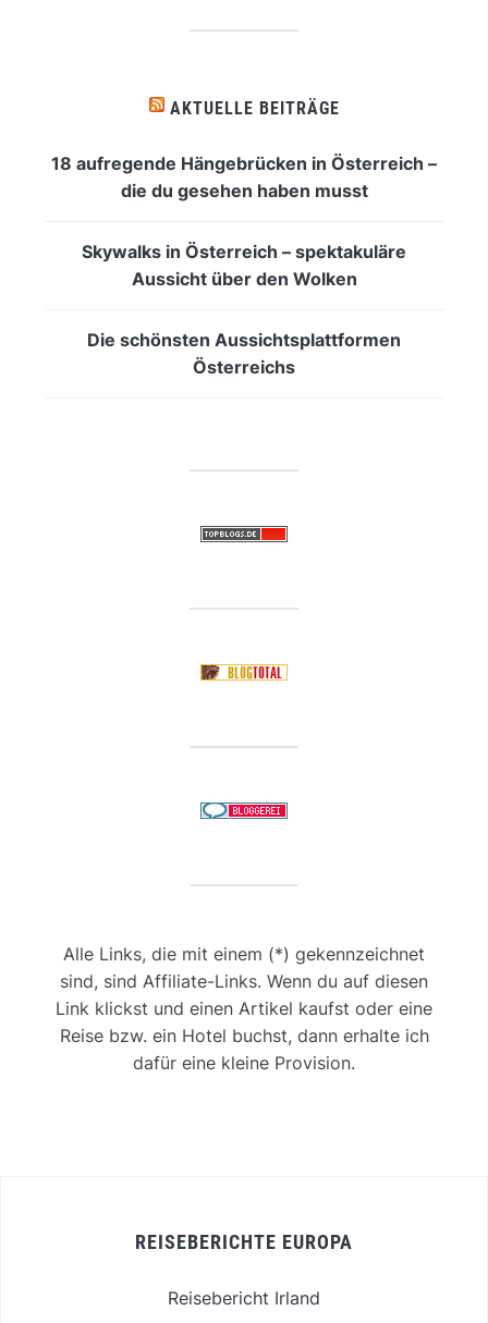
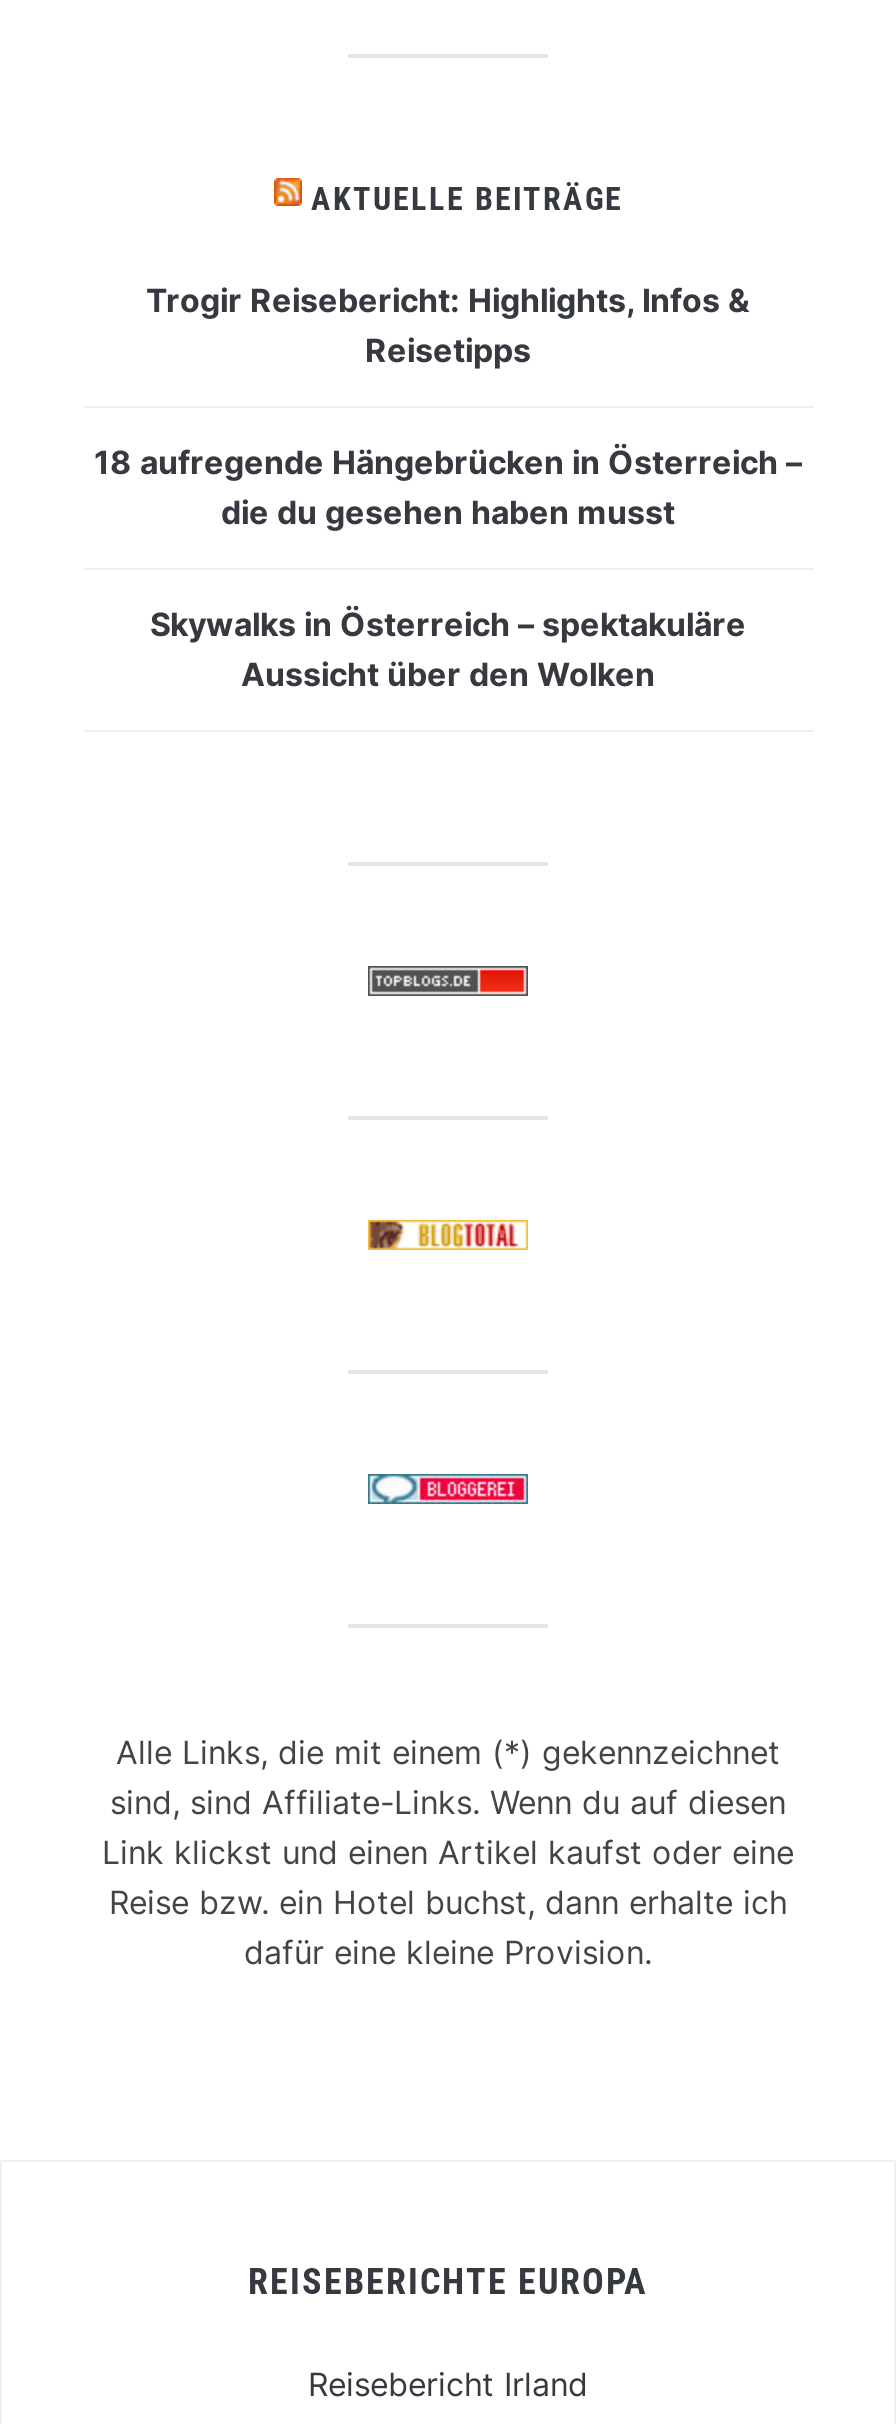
+ Trogir Reisebericht: Highlights, Infos &
+ Reisetipps

moved down: 18 aufregende Hängebrücken in Österreich – | die du gesehen haben musst | Skywalks in Österreich – spektakuläre | Aussicht über den Wolken

- Die schönsten Aussichtsplattformen
- Österreichs
